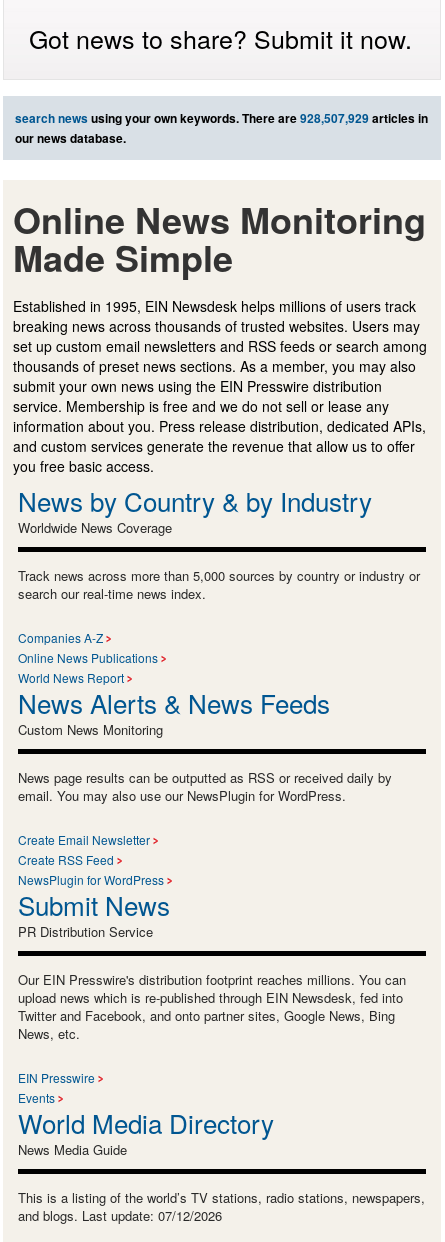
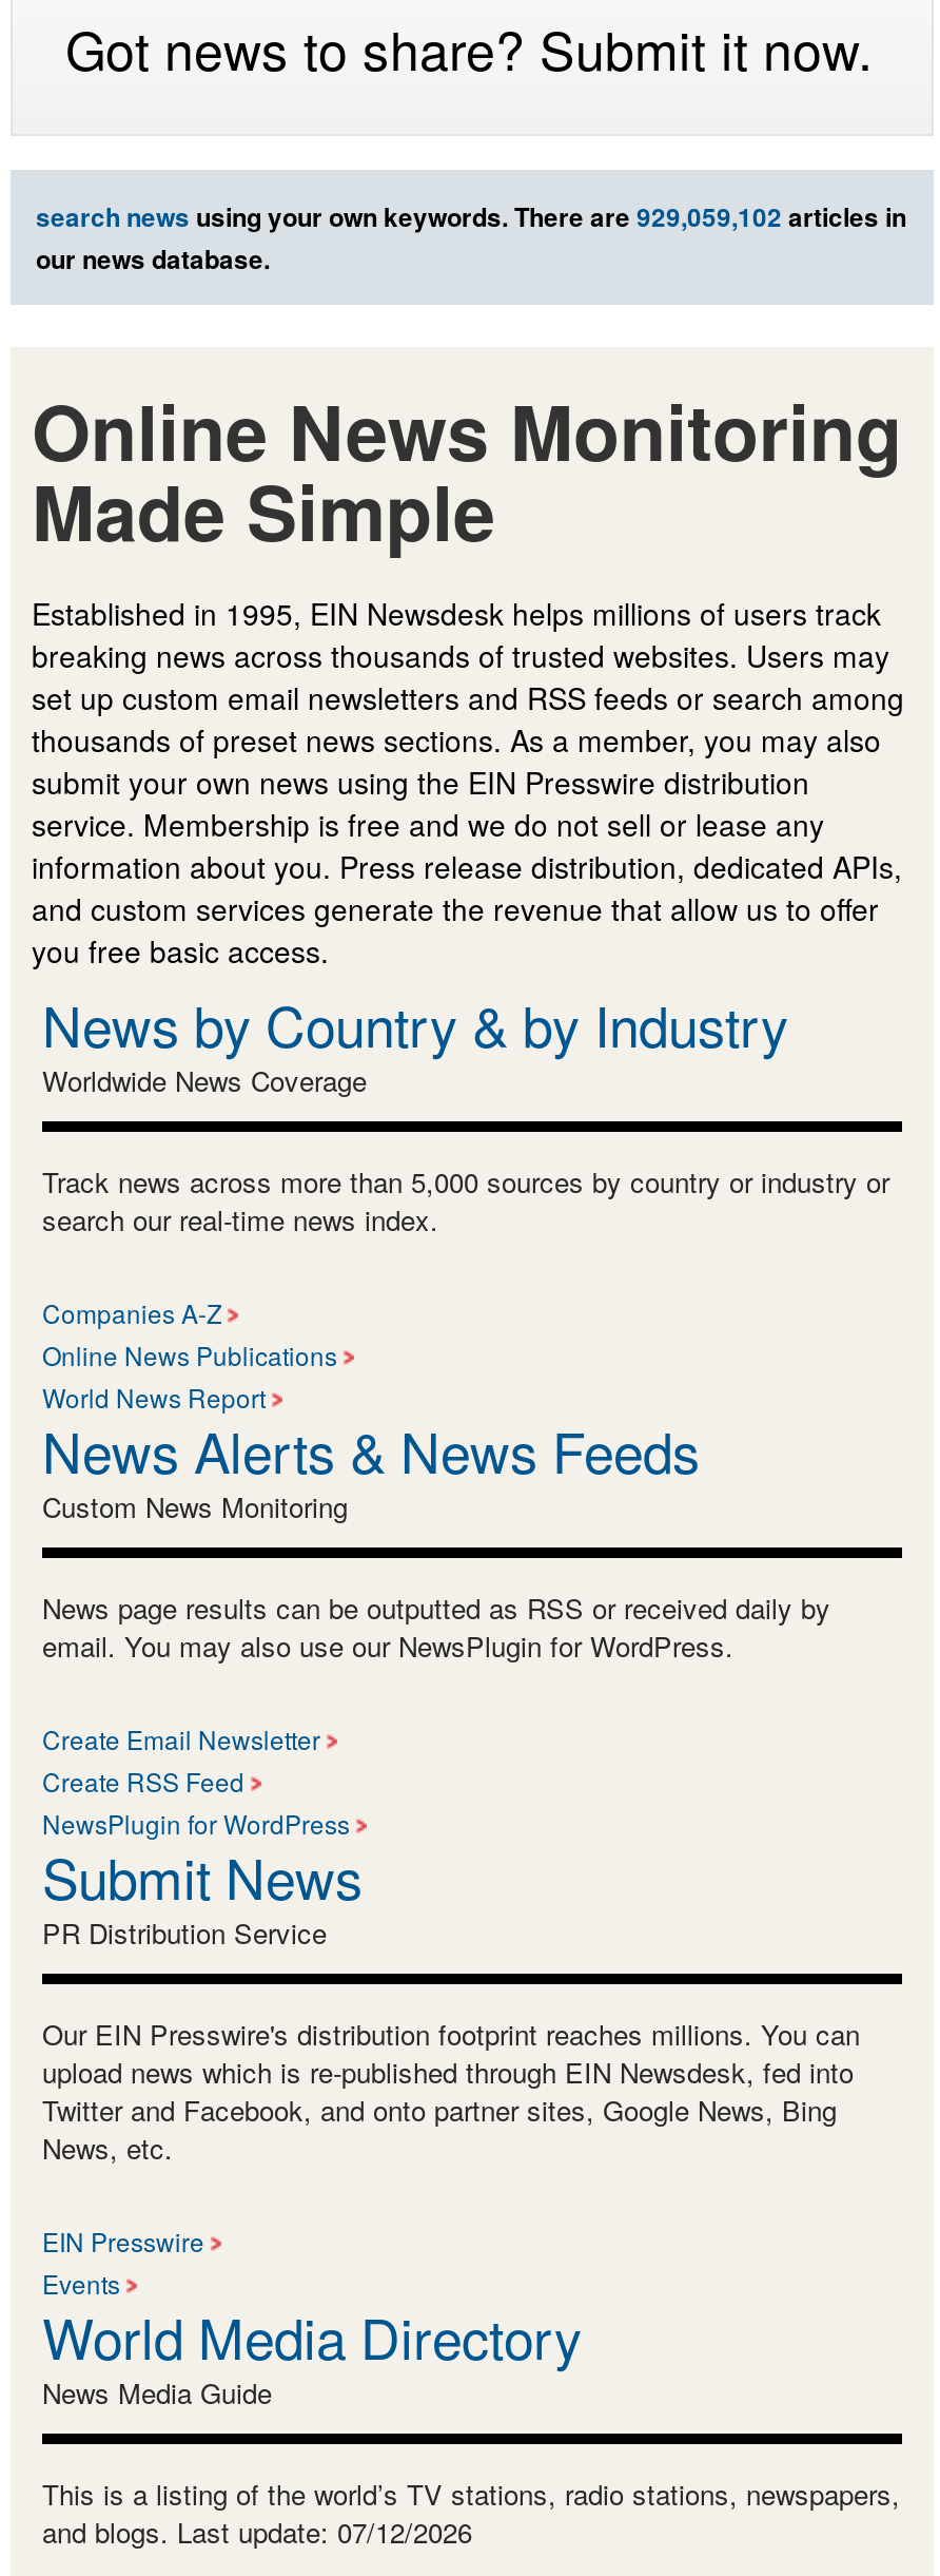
- search news using your own keywords. There are 928,507,929 articles in
+ search news using your own keywords. There are 929,059,102 articles in
